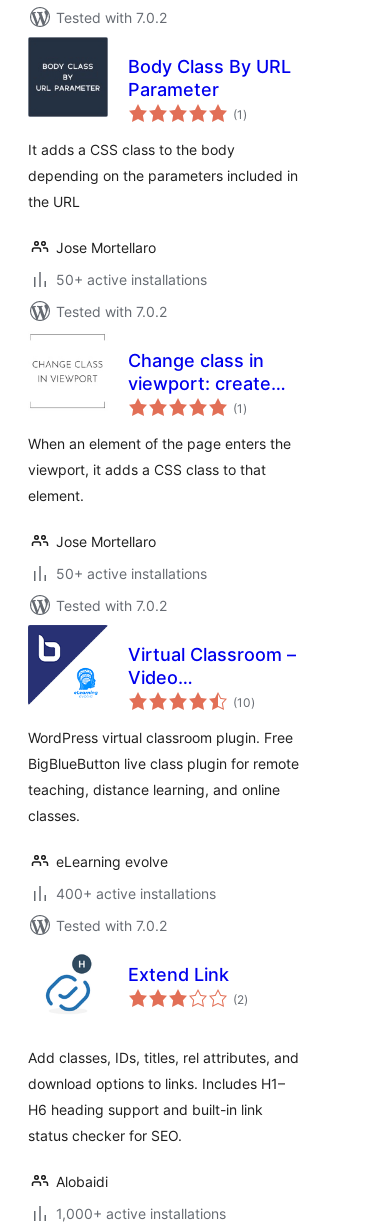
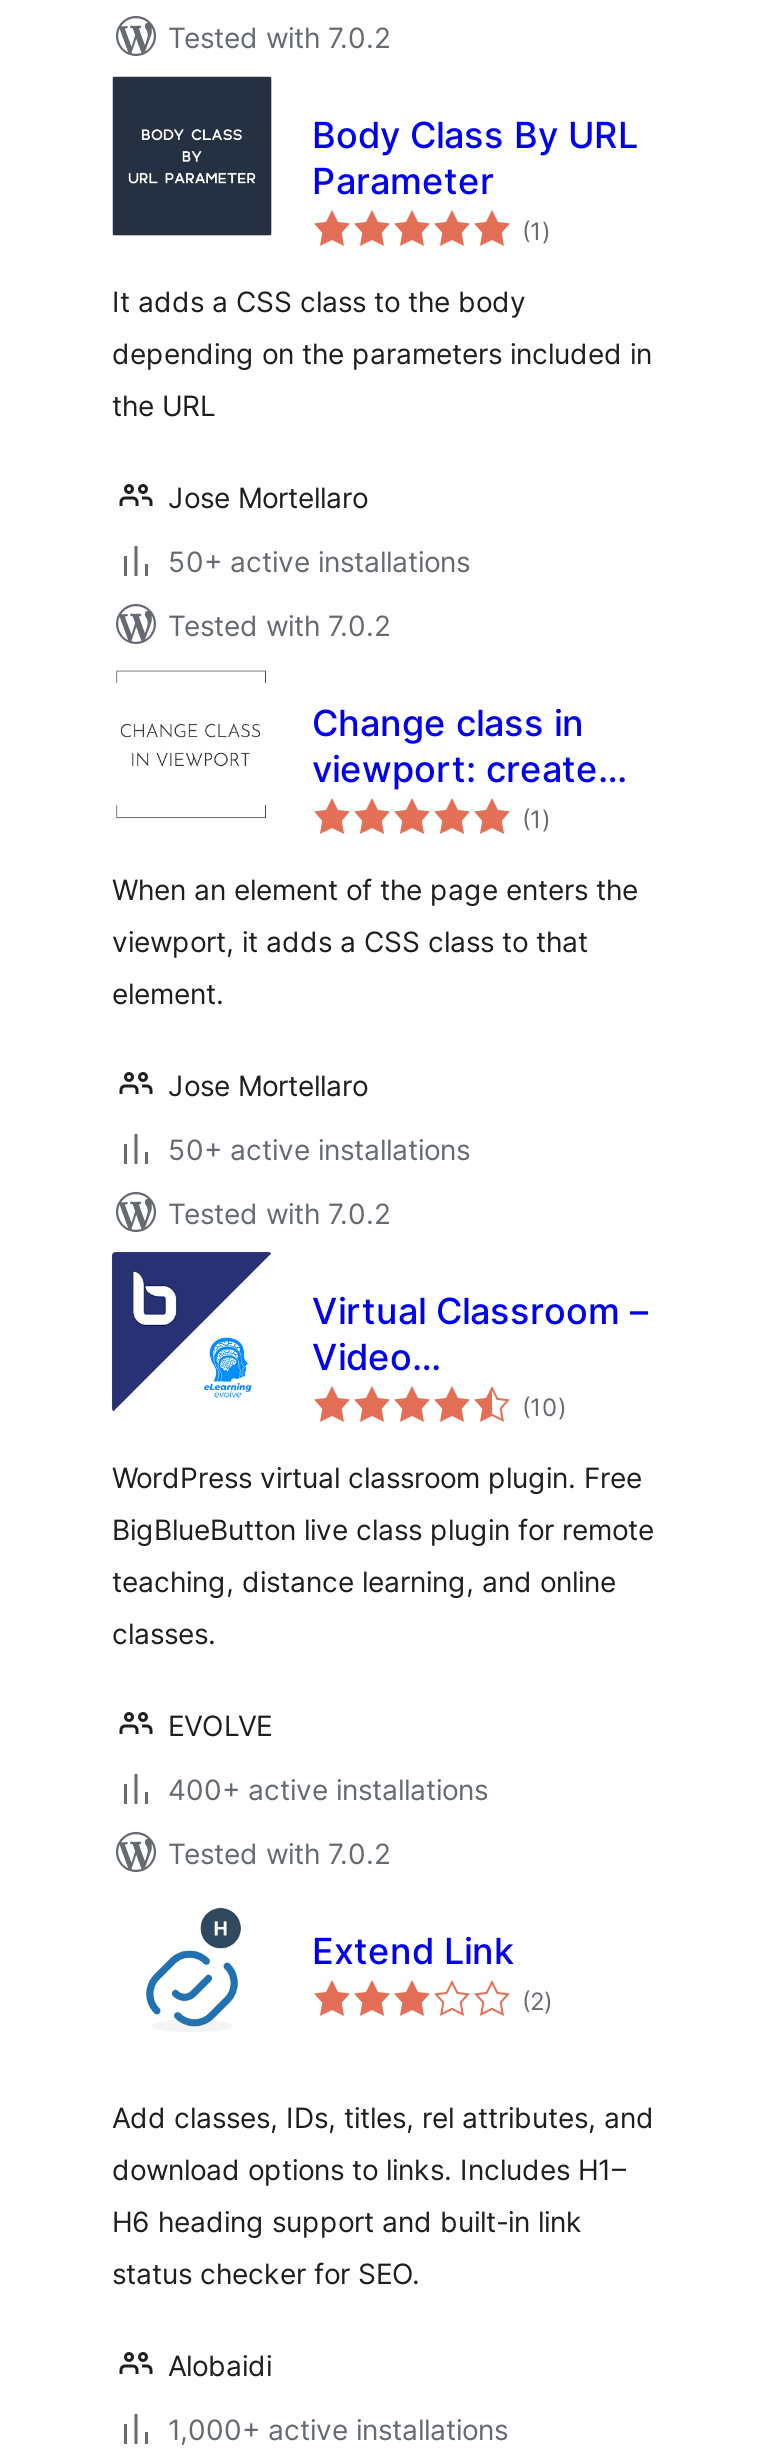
- eLearning evolve
+ EVOLVE
